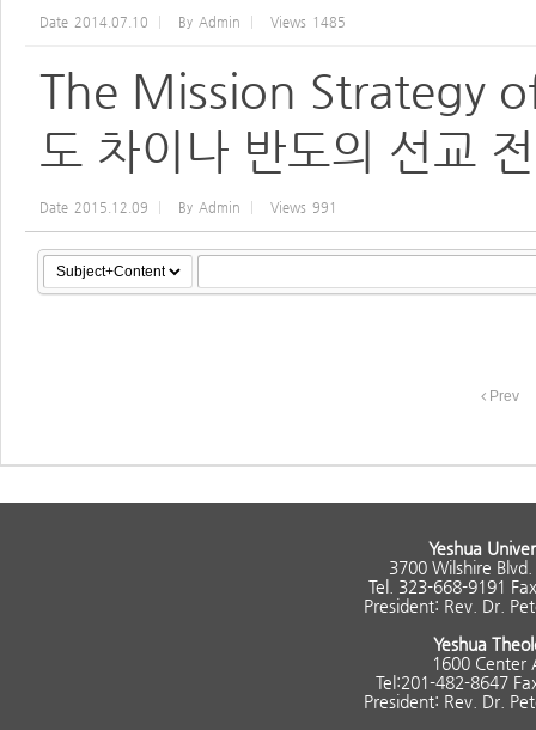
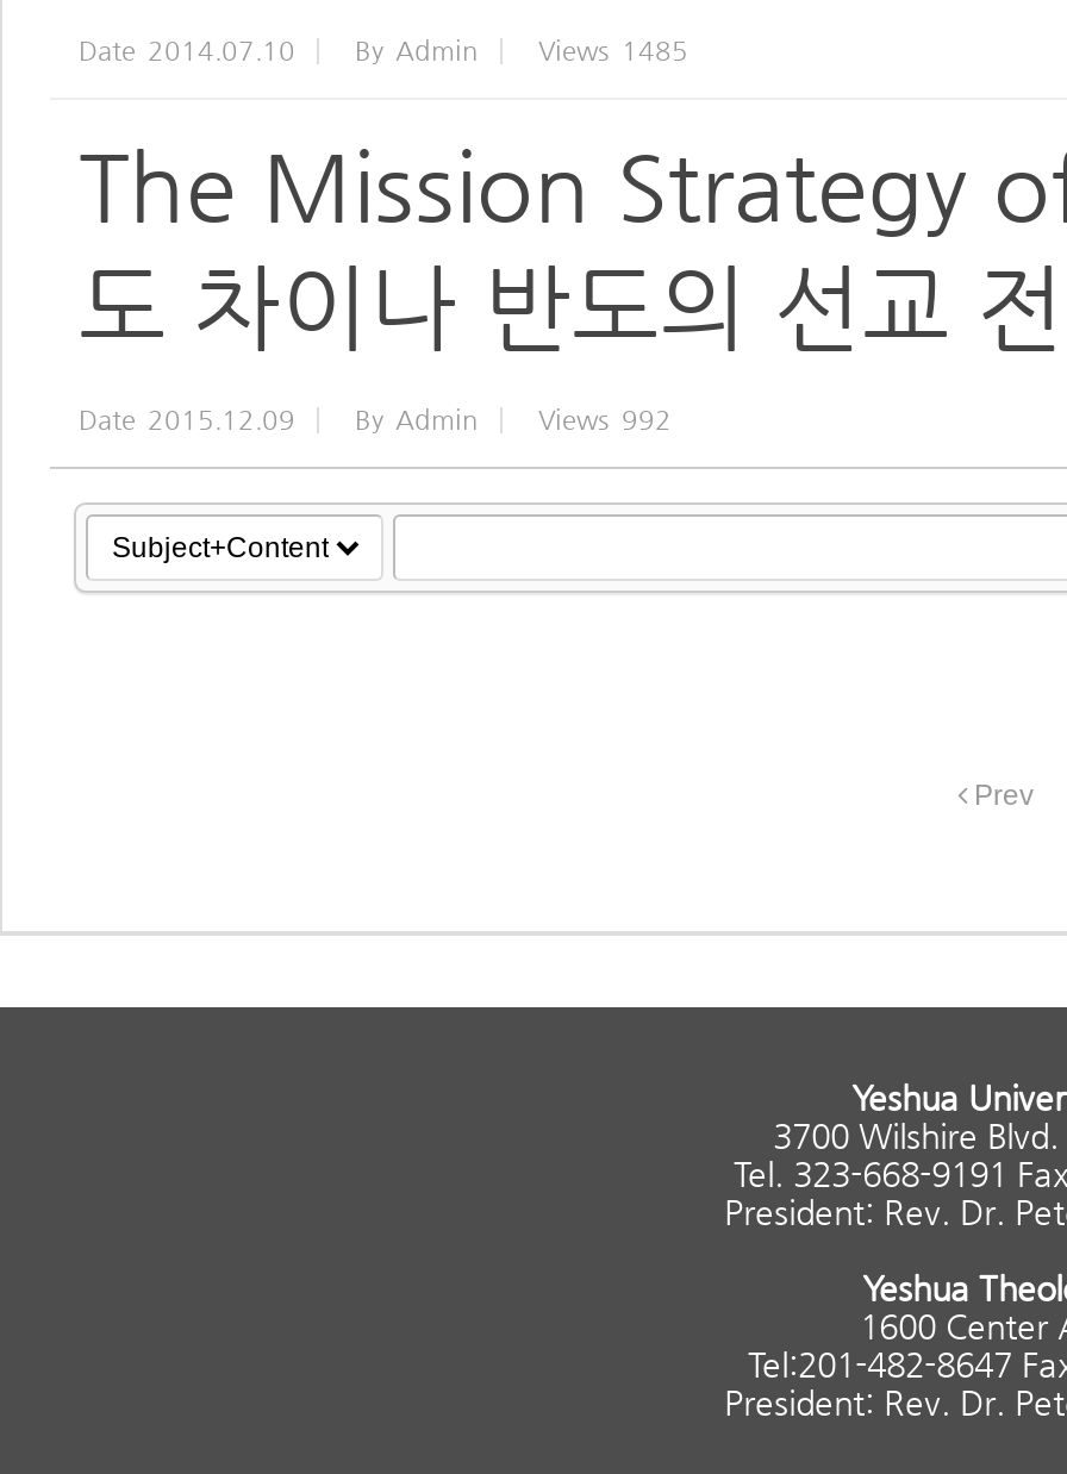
- Date 2015.12.09 By Admin Views 991
+ Date 2015.12.09 By Admin Views 992
